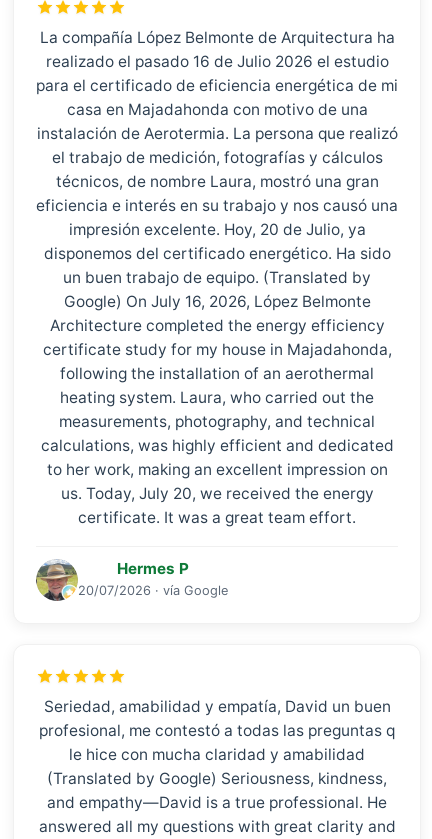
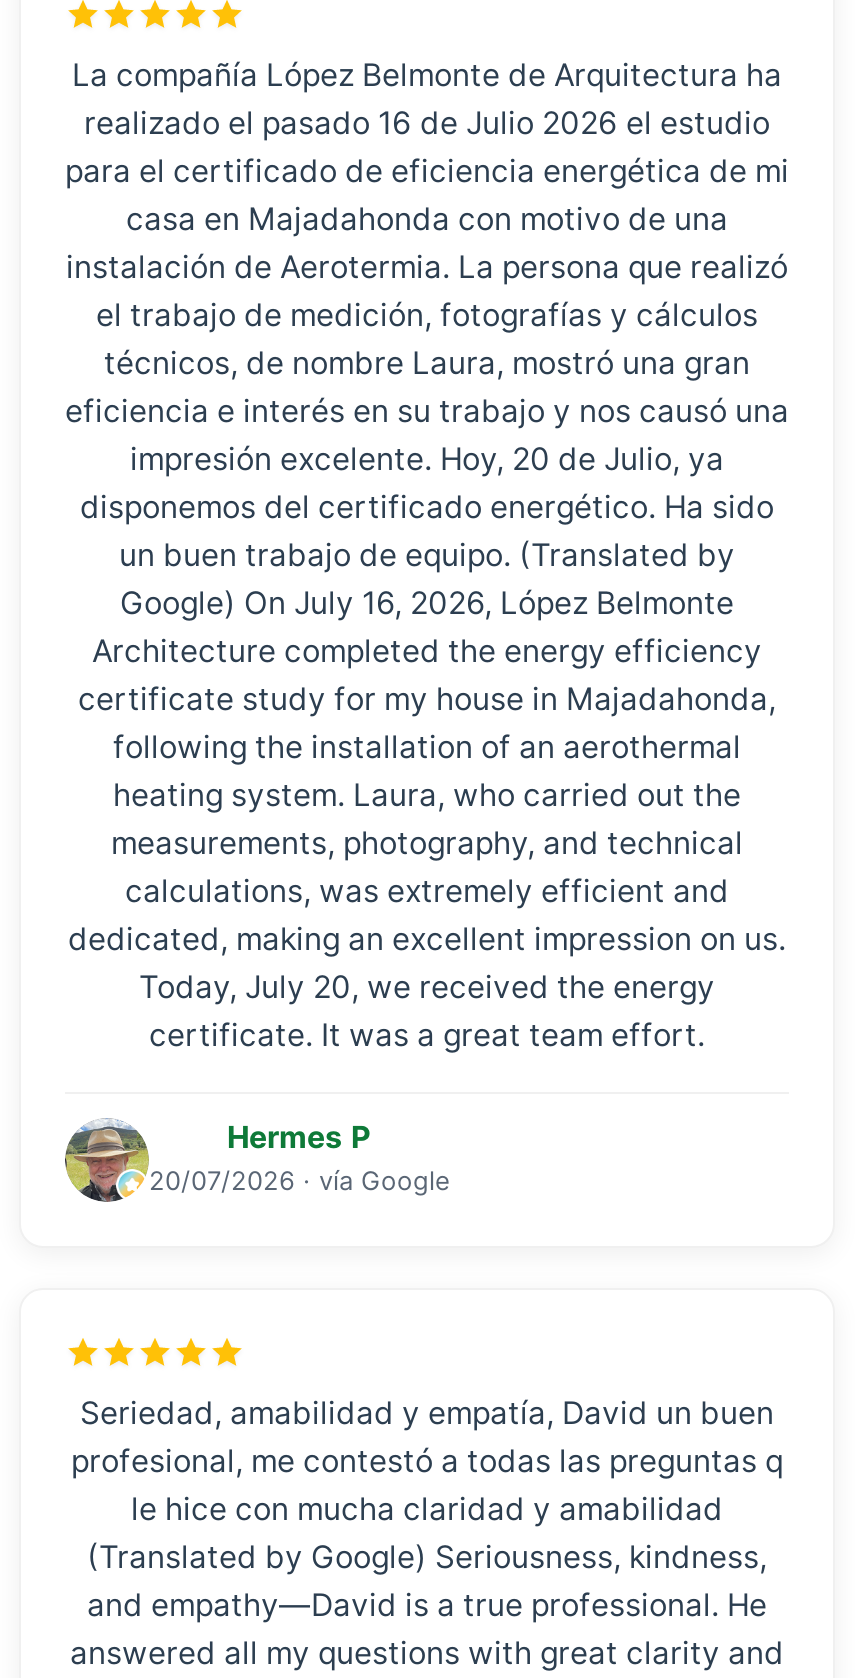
- calculations, was highly efficient and dedicated
- to her work, making an excellent impression on
- us. Today, July 20, we received the energy
+ calculations, was extremely efficient and
+ dedicated, making an excellent impression on us.
+ Today, July 20, we received the energy
